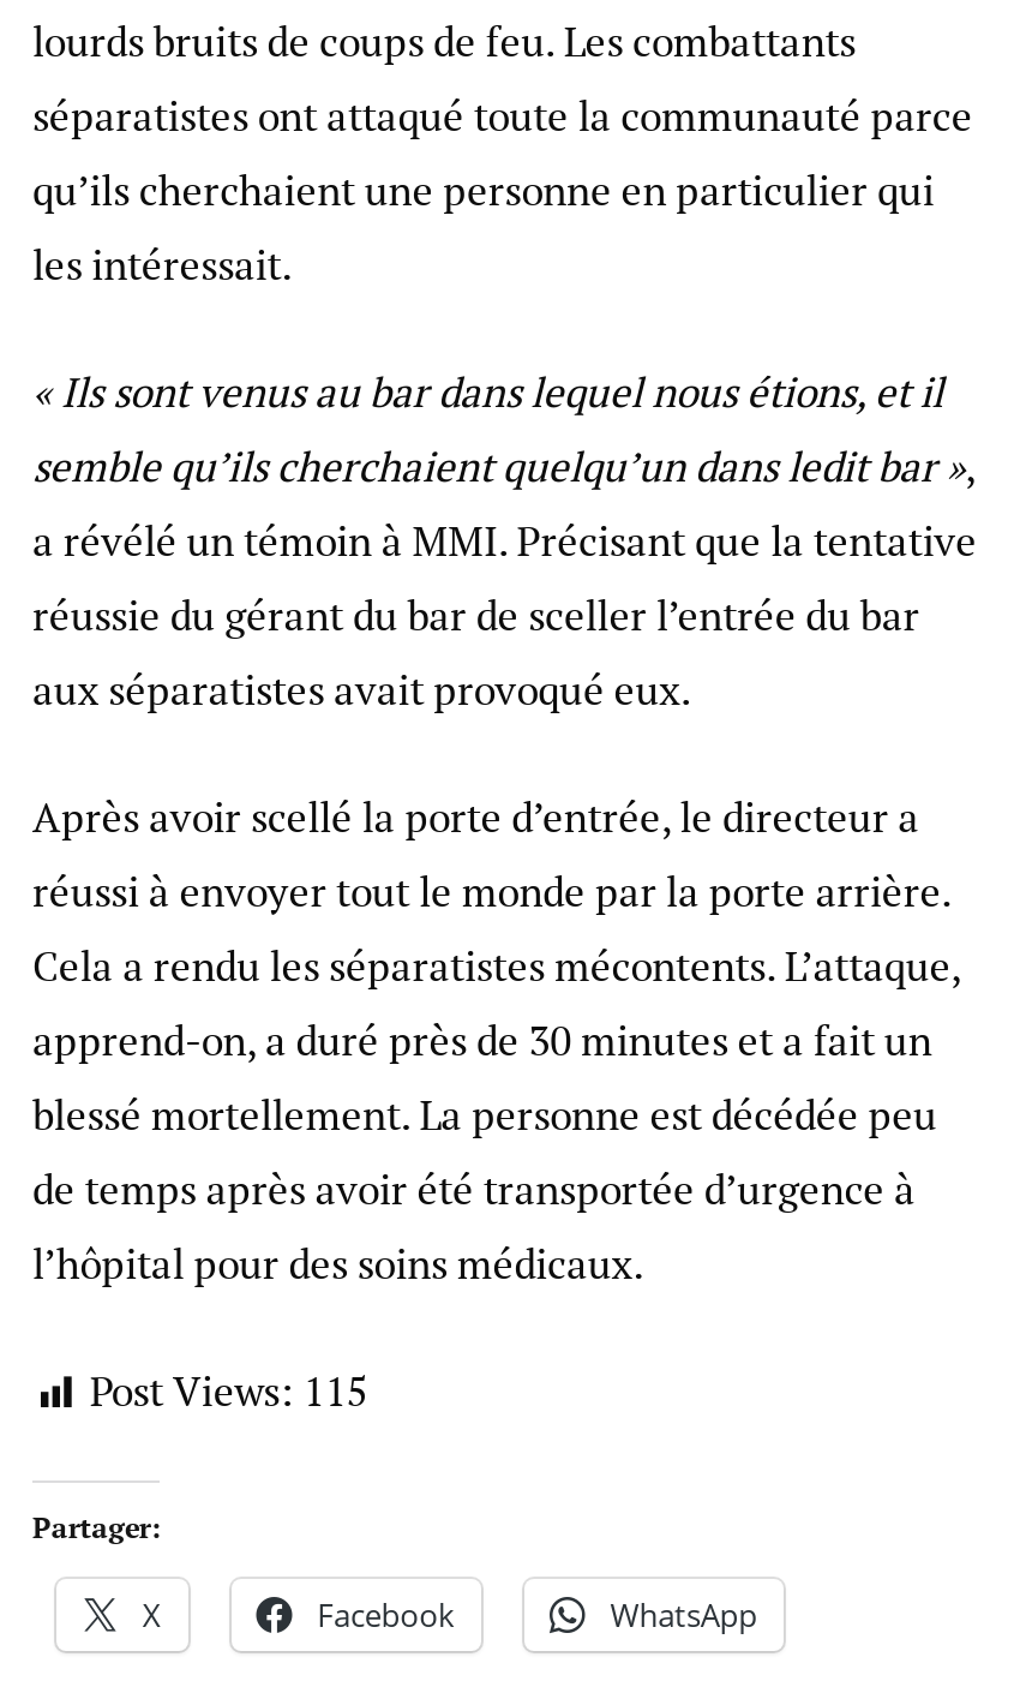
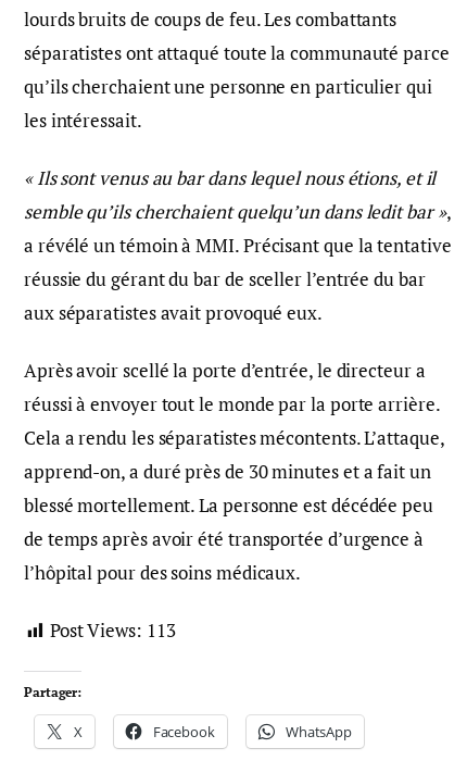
- Post Views: 115
+ Post Views: 113
